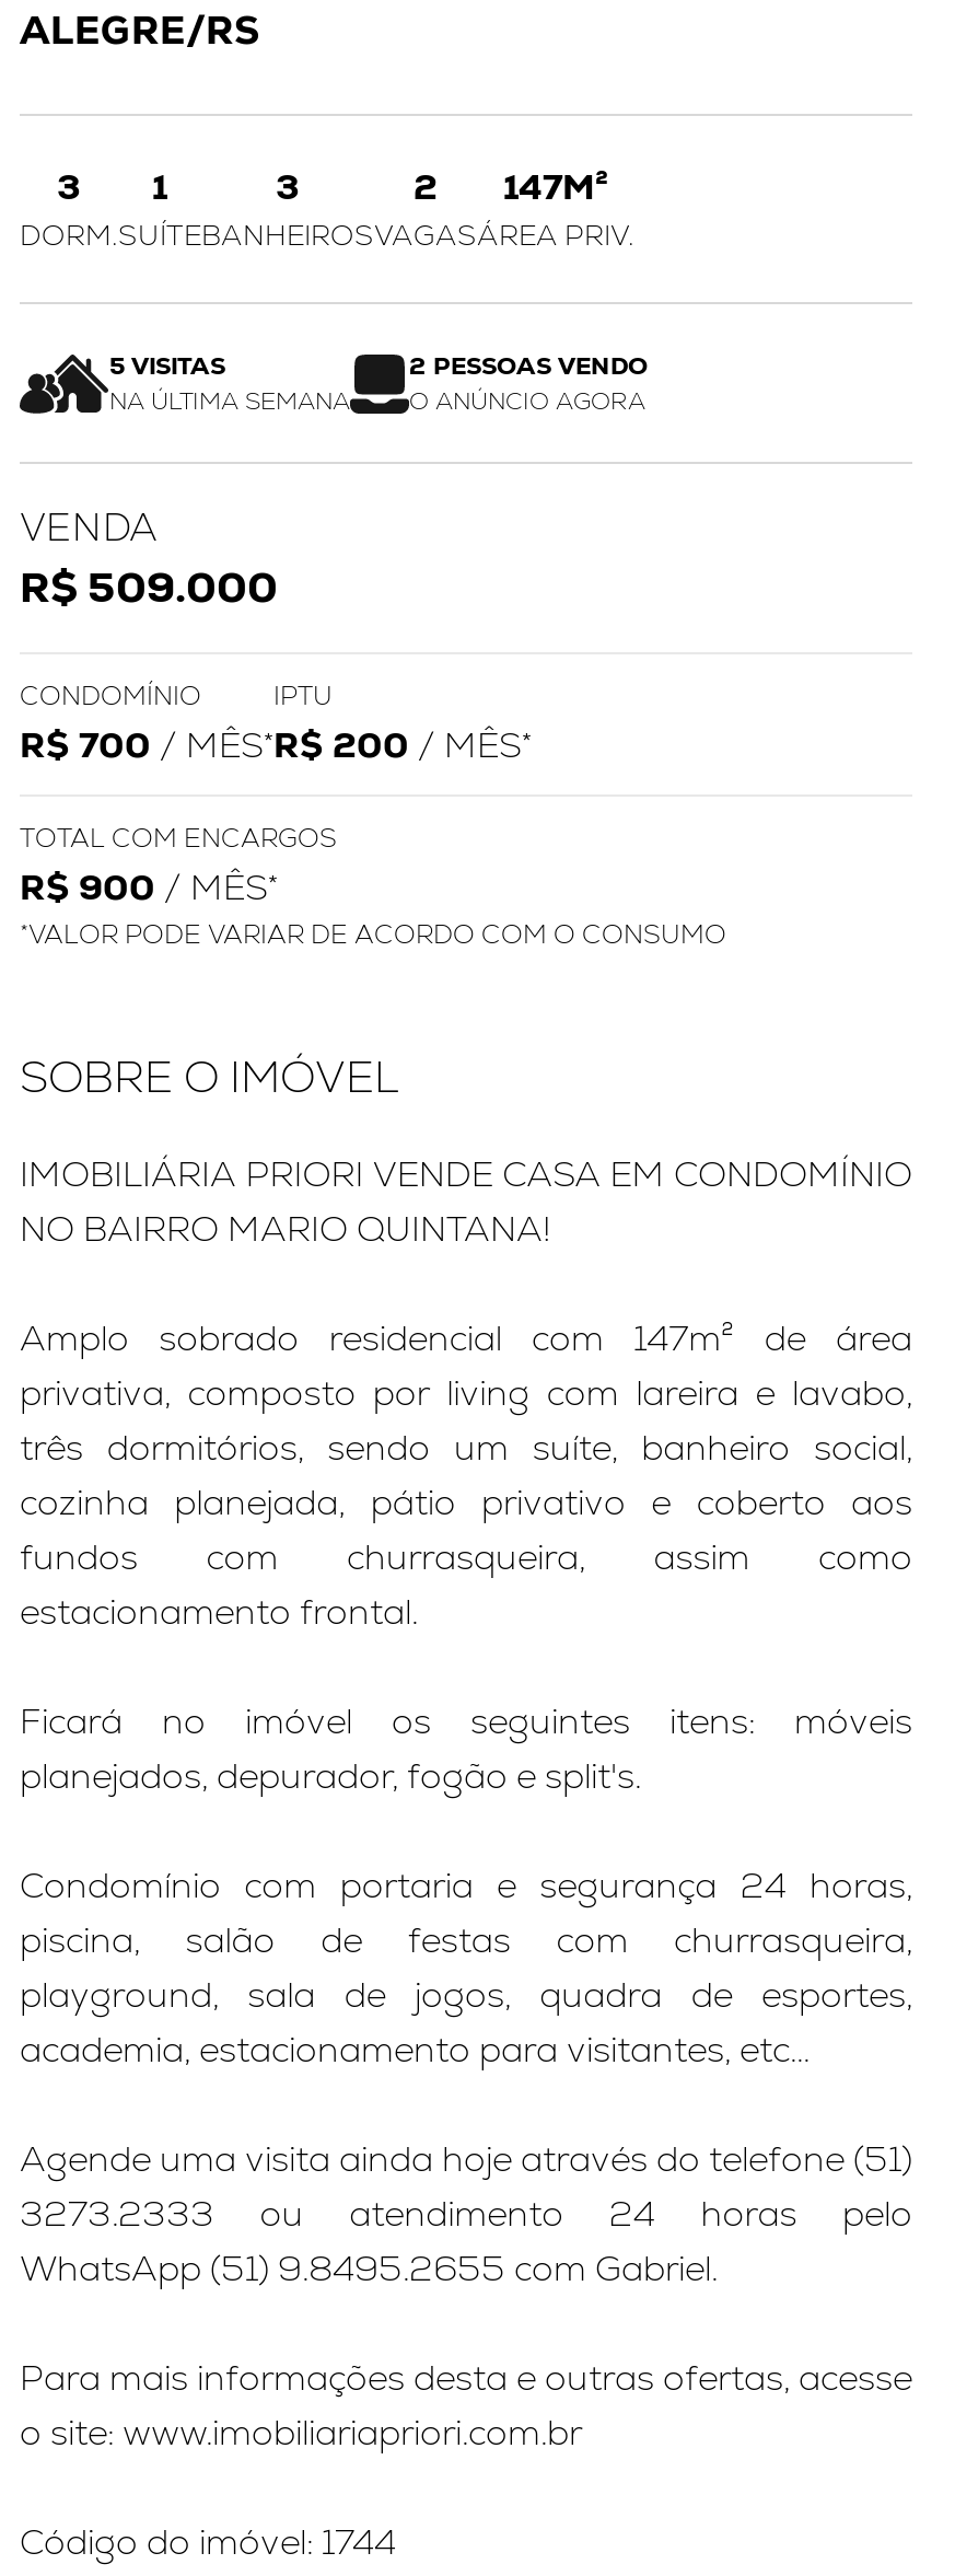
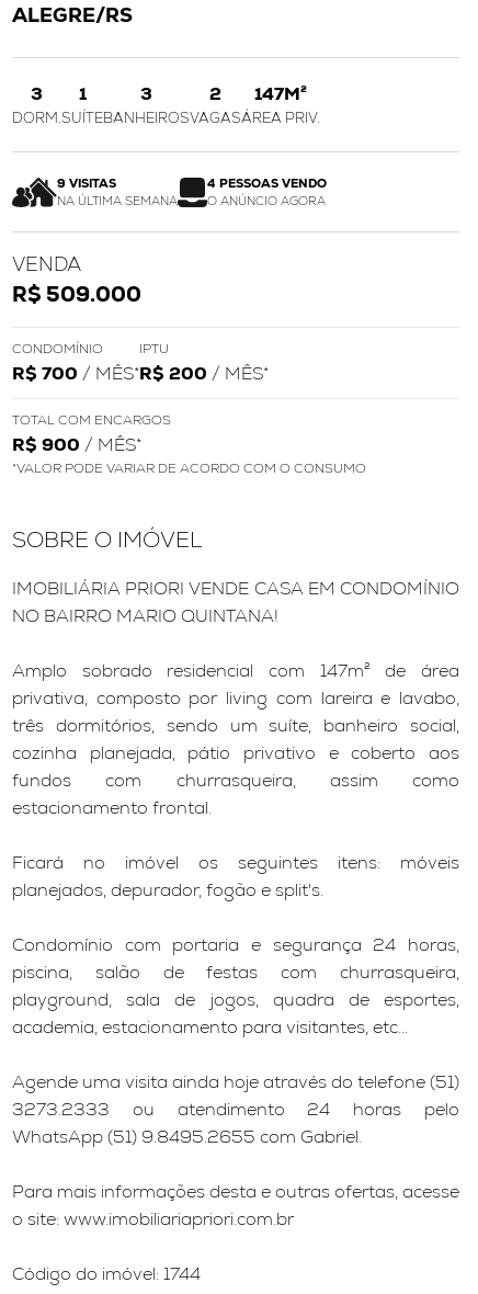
- 5 VISITAS
+ 9 VISITAS

- 2 PESSOAS VENDO
+ 4 PESSOAS VENDO
